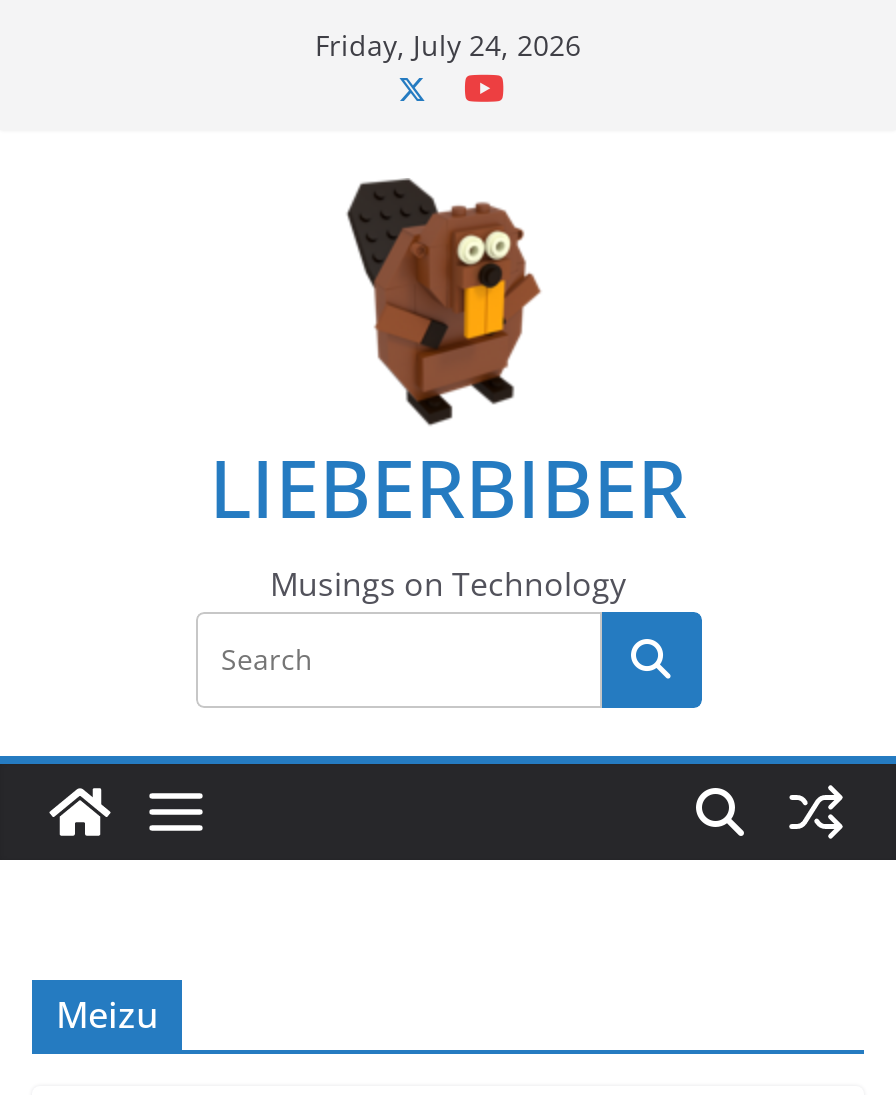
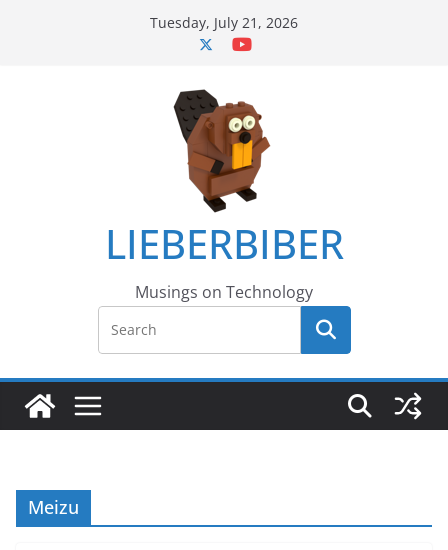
- Friday, July 24, 2026
+ Tuesday, July 21, 2026
